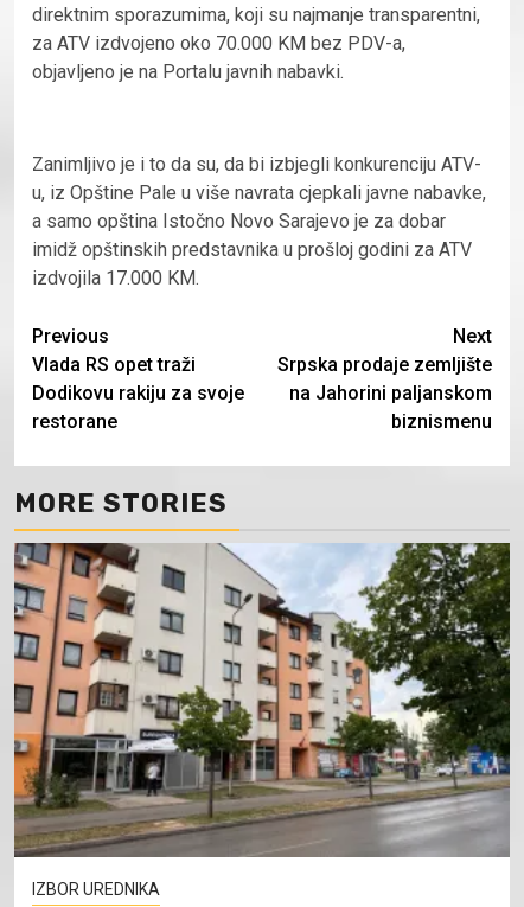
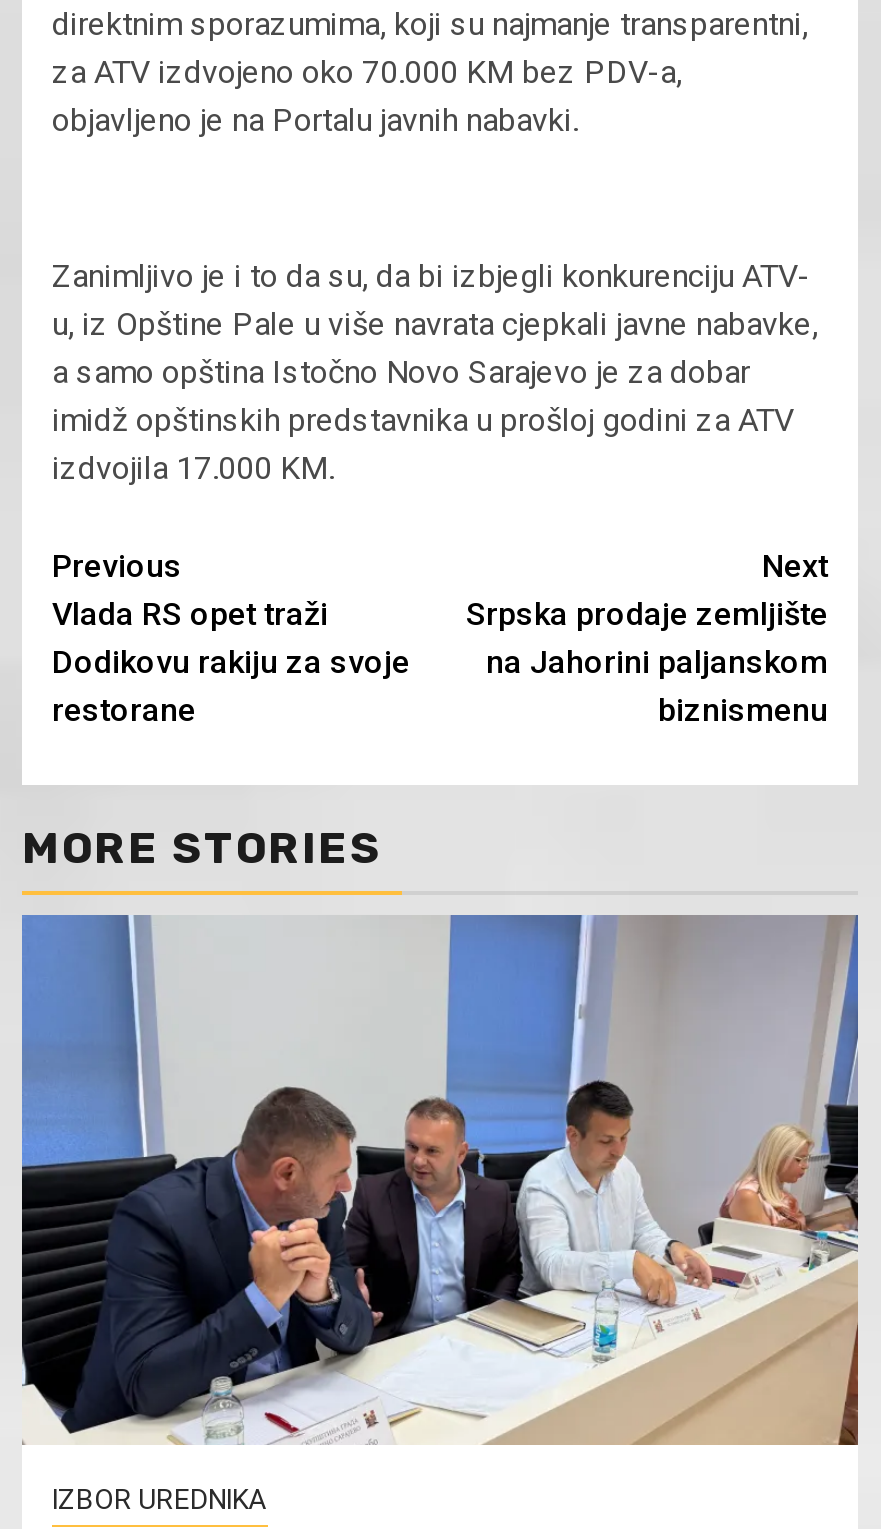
- [image]
+ [image]
